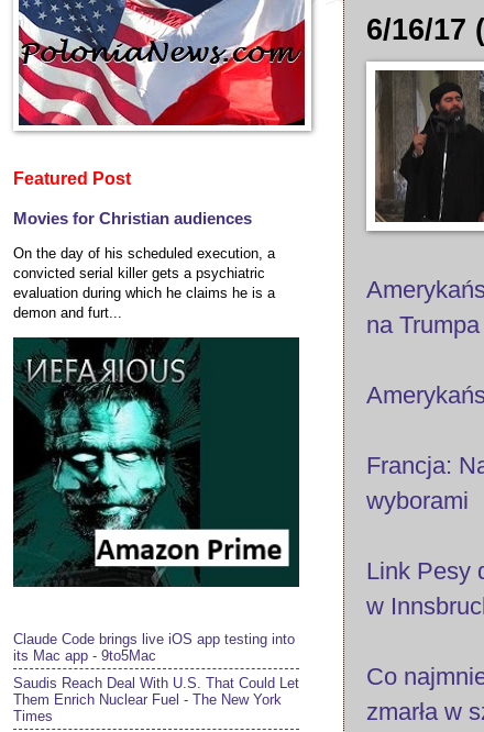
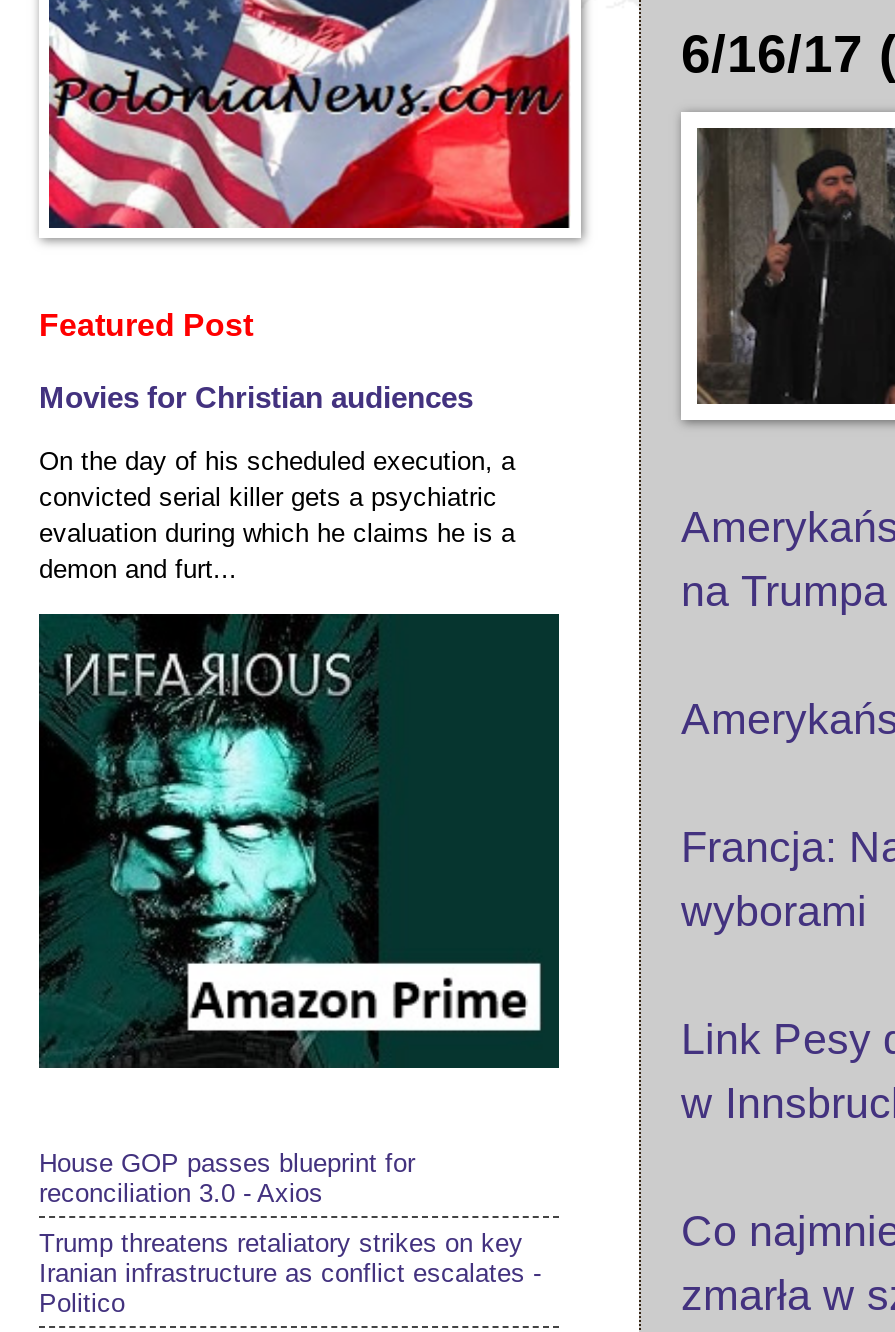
- Claude Code brings live iOS app testing into
- its Mac app - 9to5Mac
+ House GOP passes blueprint for
+ reconciliation 3.0 - Axios

- Saudis Reach Deal With U.S. That Could Let
- Them Enrich Nuclear Fuel - The New York
- Times
+ Trump threatens retaliatory strikes on key
+ Iranian infrastructure as conflict escalates -
+ Politico
